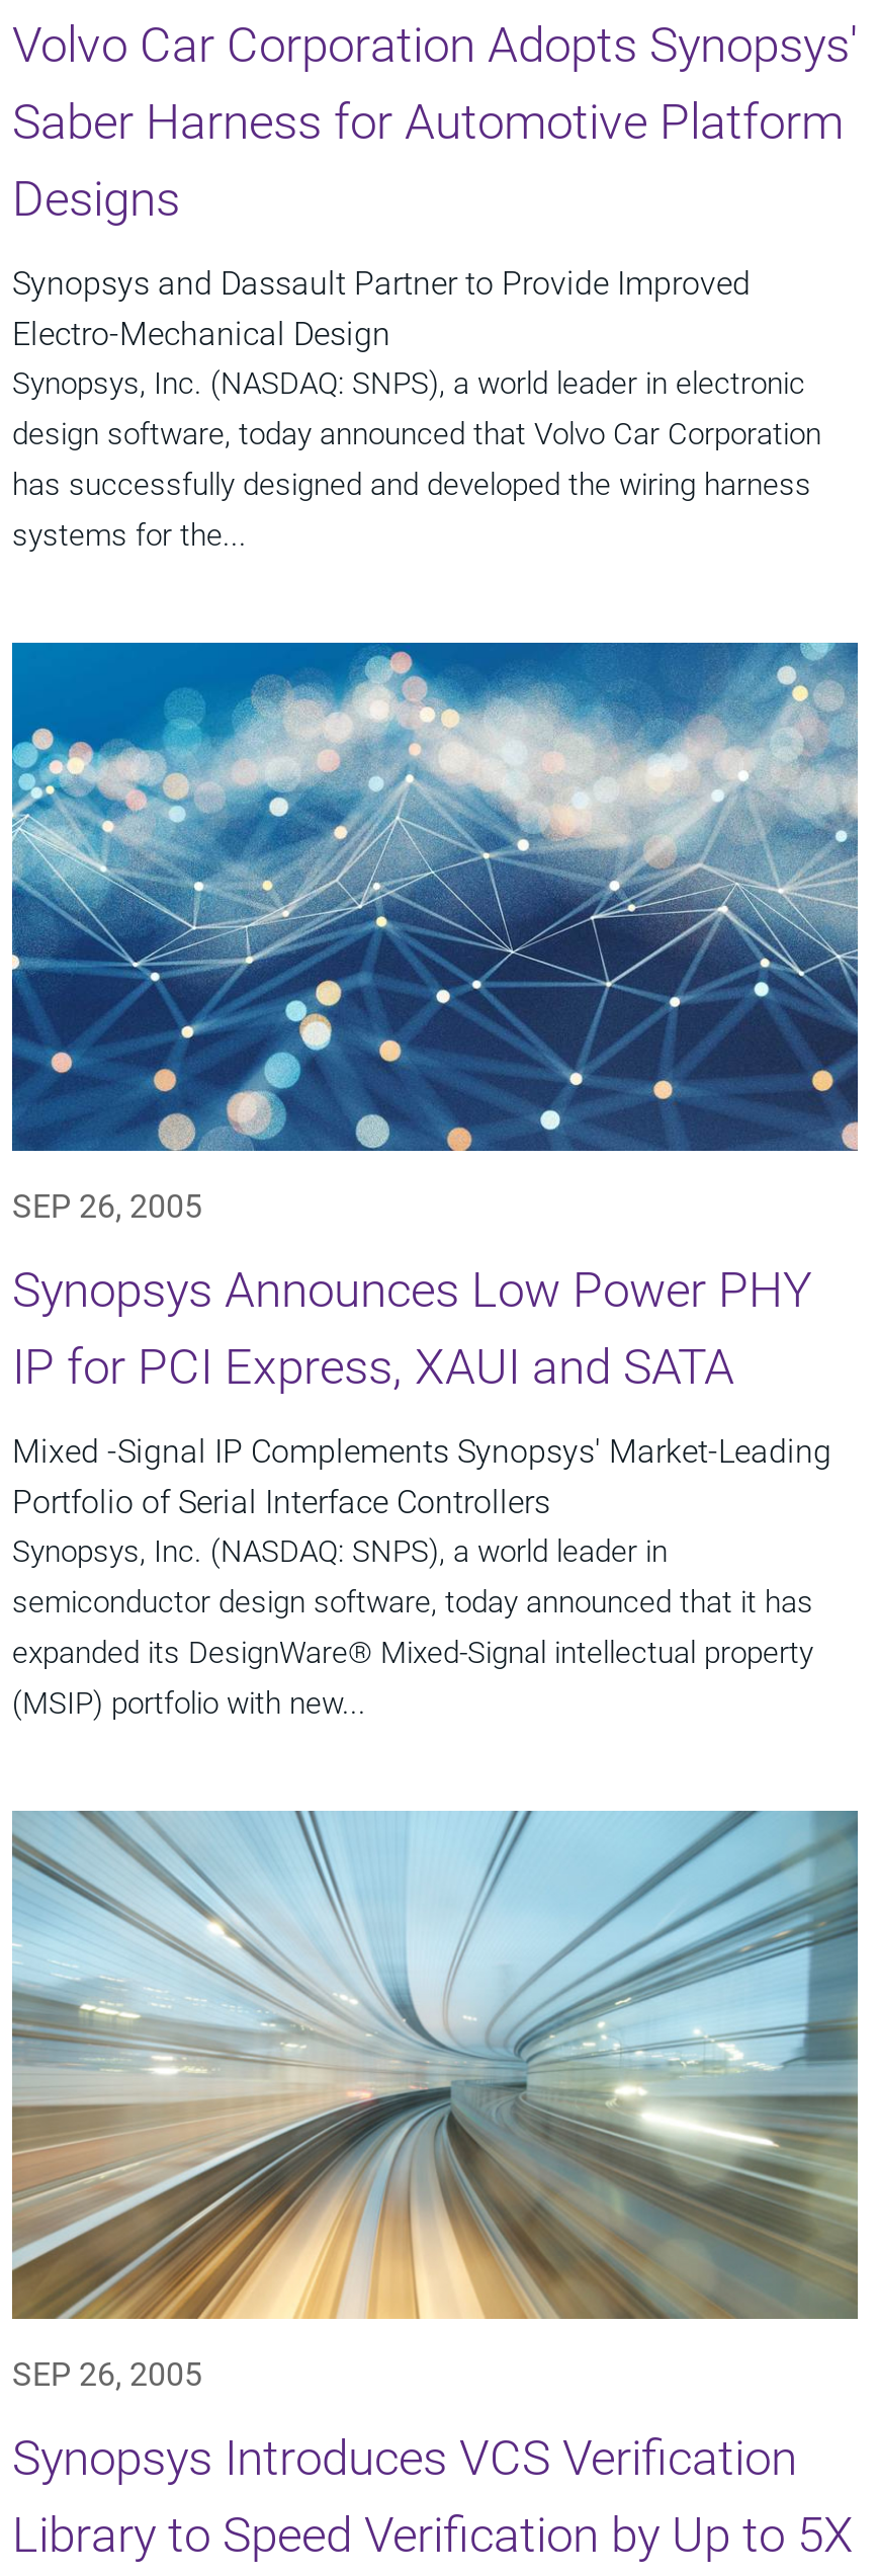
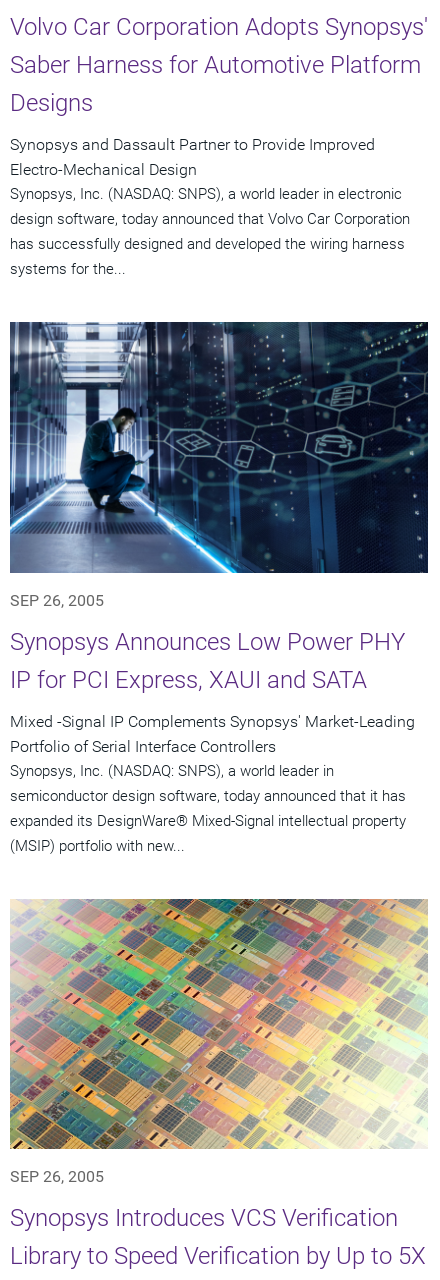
- [image]
+ [image]

- [image]
+ [image]
